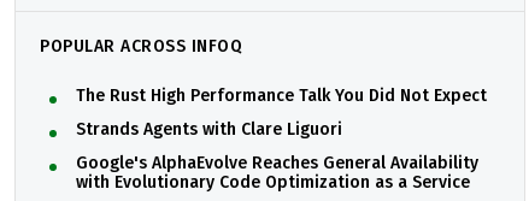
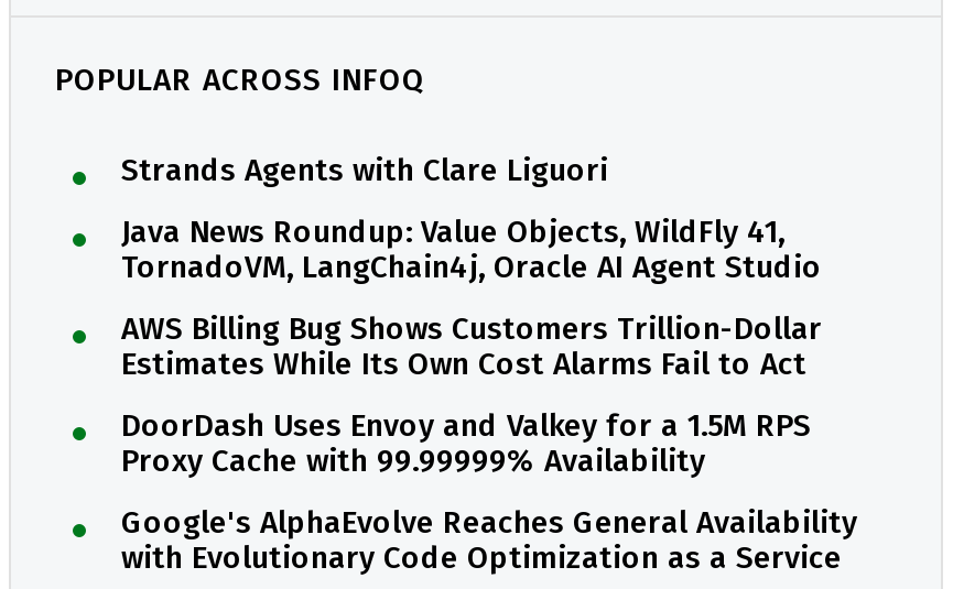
- The Rust High Performance Talk You Did Not Expect

moved up: Strands Agents with Clare Liguori

+ Java News Roundup: Value Objects, WildFly 41,
+ TornadoVM, LangChain4j, Oracle AI Agent Studio
+ AWS Billing Bug Shows Customers Trillion-Dollar
+ Estimates While Its Own Cost Alarms Fail to Act
+ DoorDash Uses Envoy and Valkey for a 1.5M RPS
+ Proxy Cache with 99.99999% Availability
